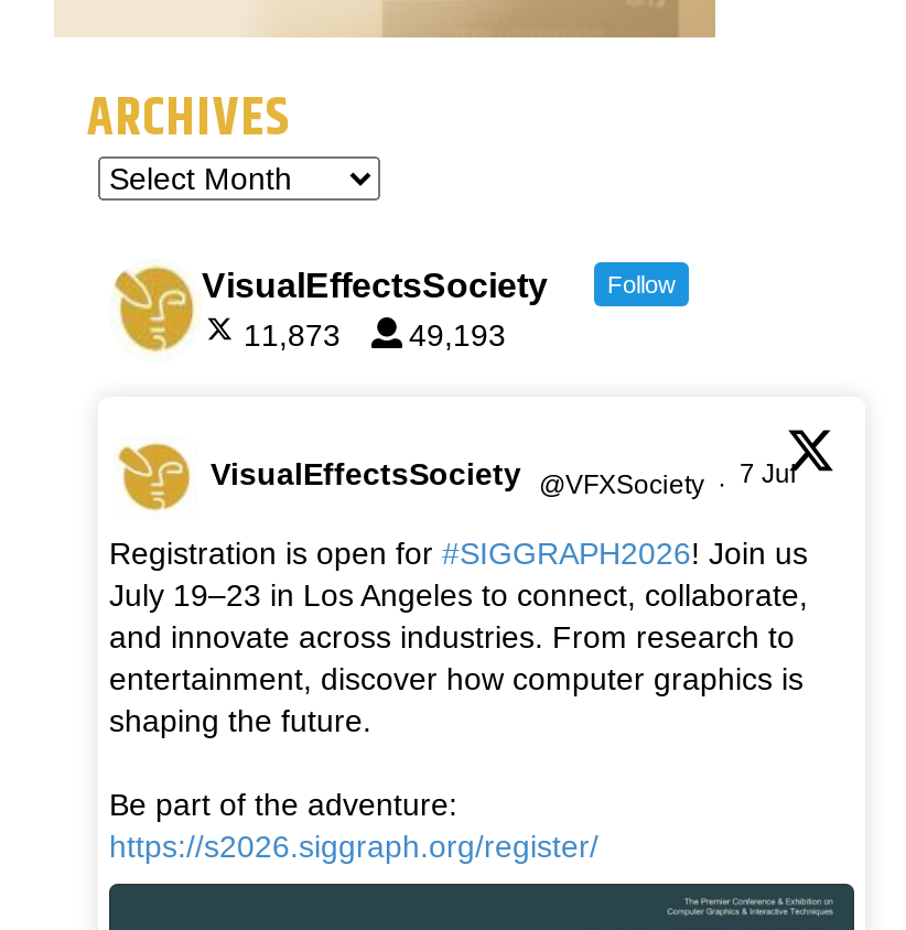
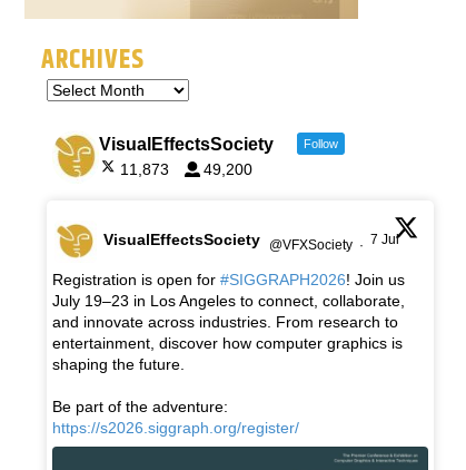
- 11,873 49,193
+ 11,873 49,200
